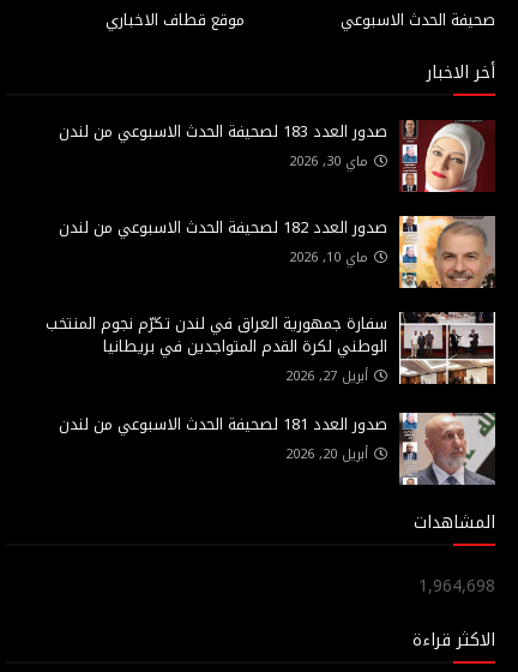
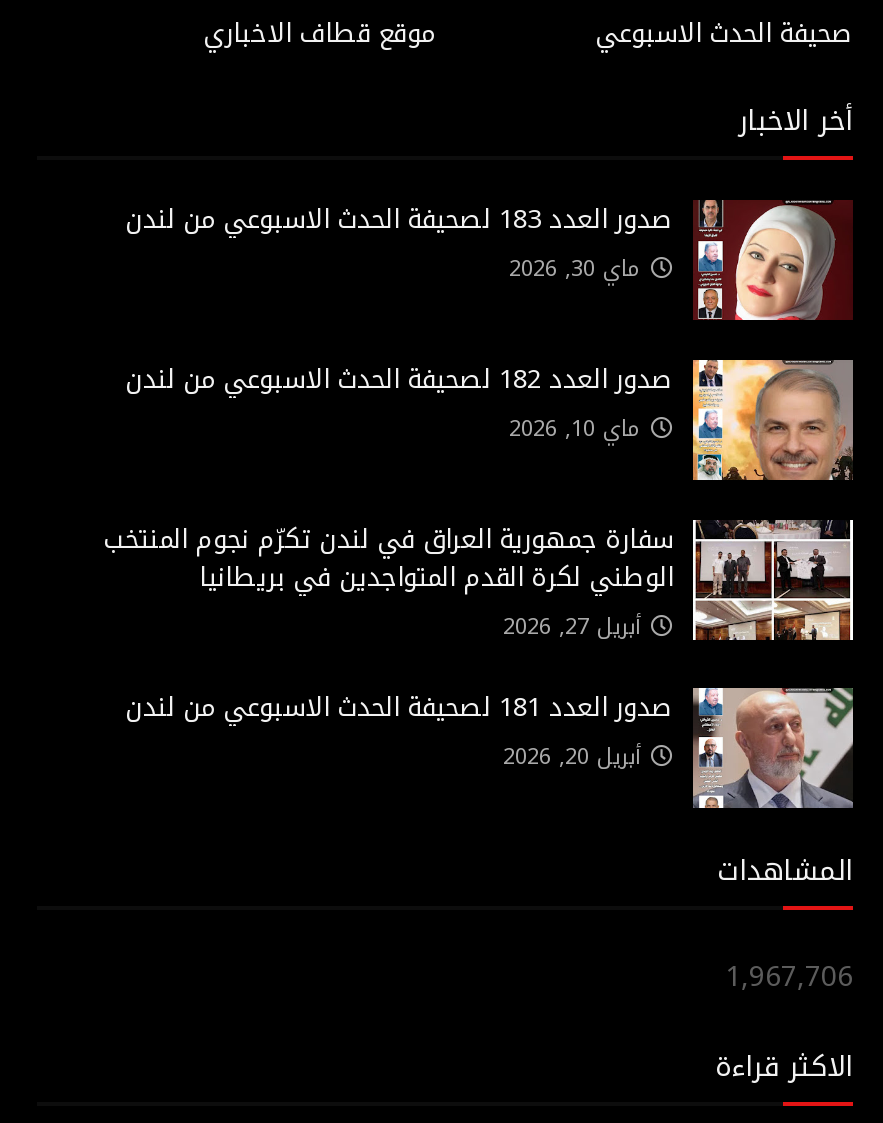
- 1,964,698
+ 1,967,706
